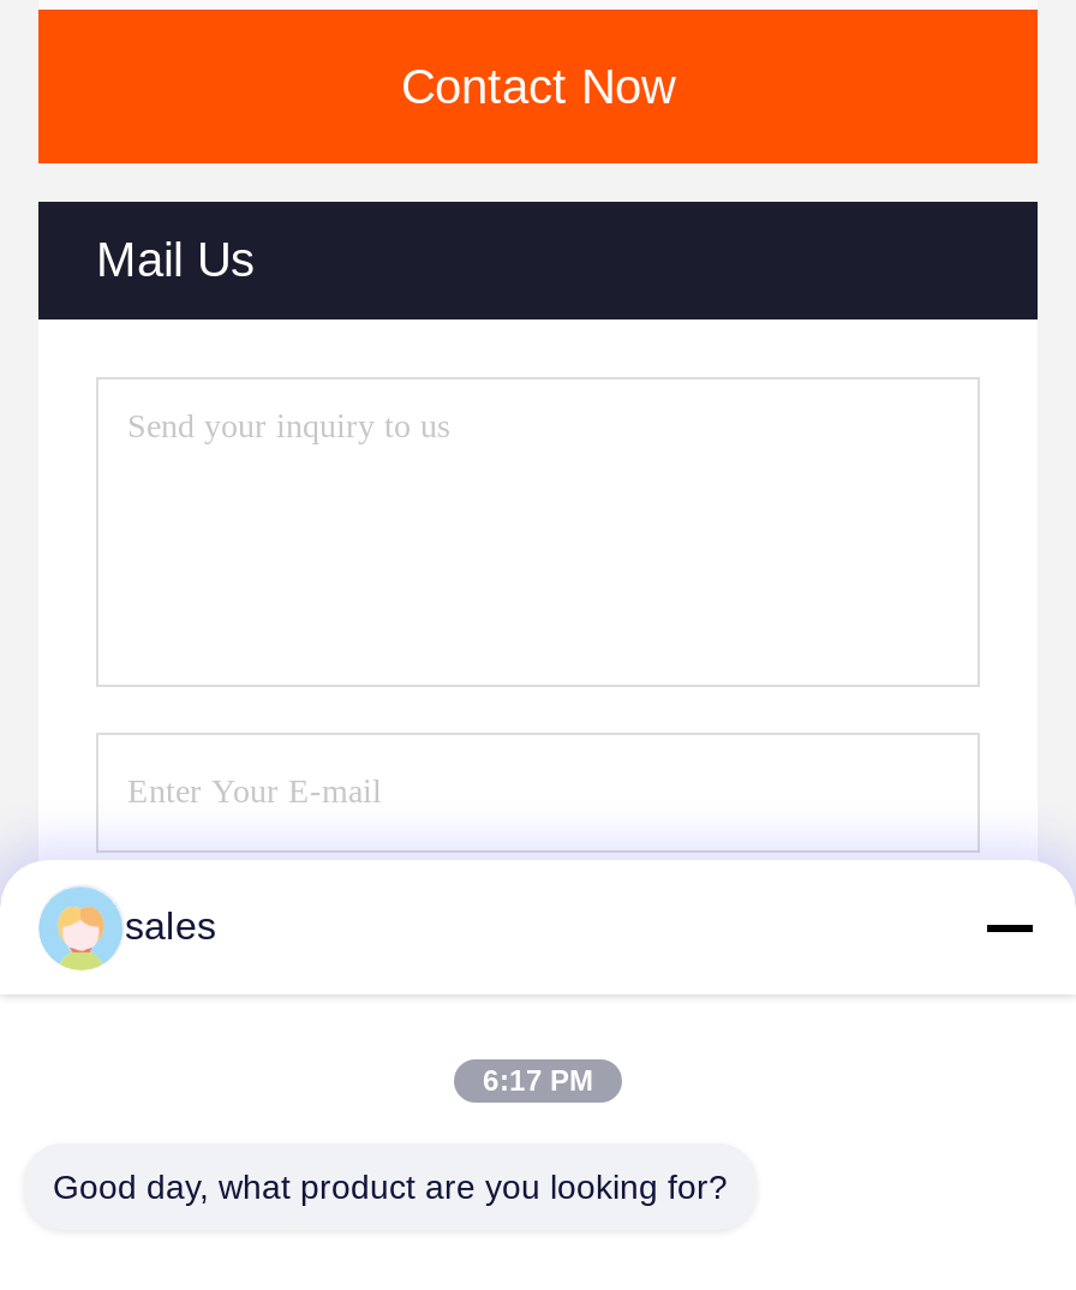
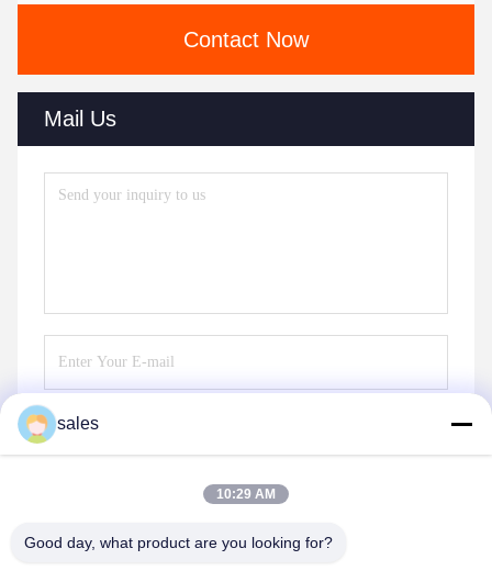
- 6:17 PM
+ 10:29 AM
